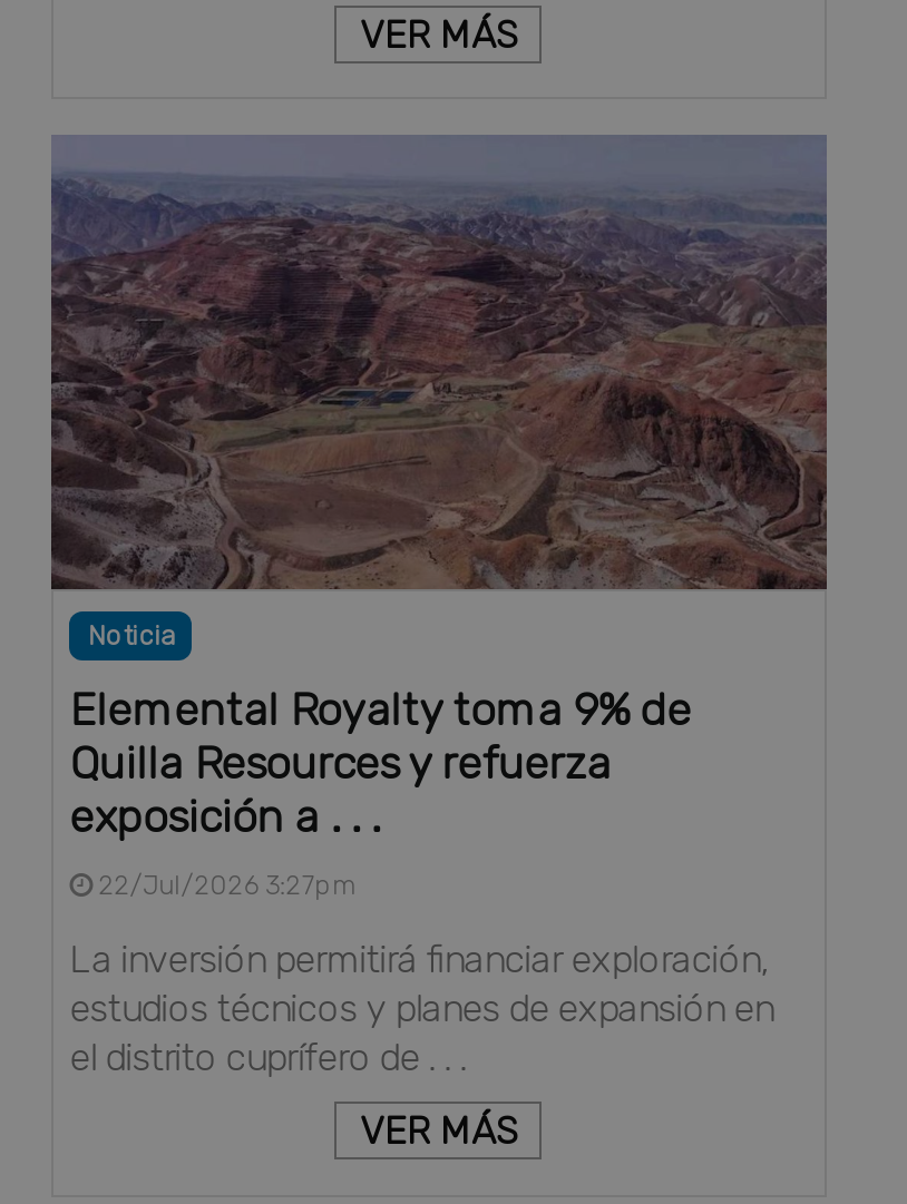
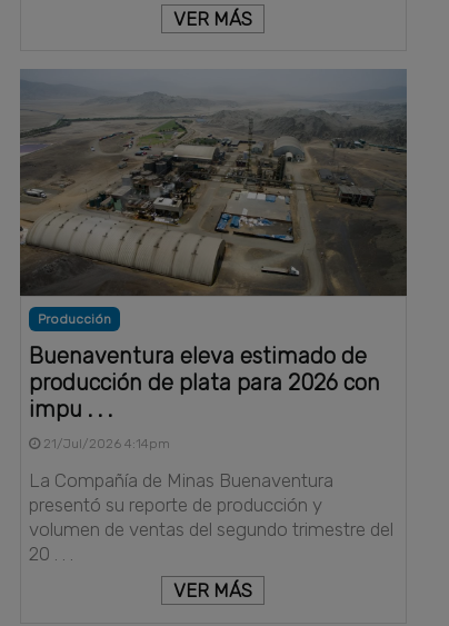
- [image]
- Noticia
+ [image]
+ Producción

- Elemental Royalty toma 9% de
- Quilla Resources y refuerza
- exposición a . . .
+ Buenaventura eleva estimado de
+ producción de plata para 2026 con
+ impu . . .

- 22/Jul/2026 3:27pm
+ 21/Jul/2026 4:14pm

- La inversión permitirá financiar exploración,
- estudios técnicos y planes de expansión en
- el distrito cuprífero de . . .
+ La Compañía de Minas Buenaventura
+ presentó su reporte de producción y
+ volumen de ventas del segundo trimestre del
+ 20 . . .
